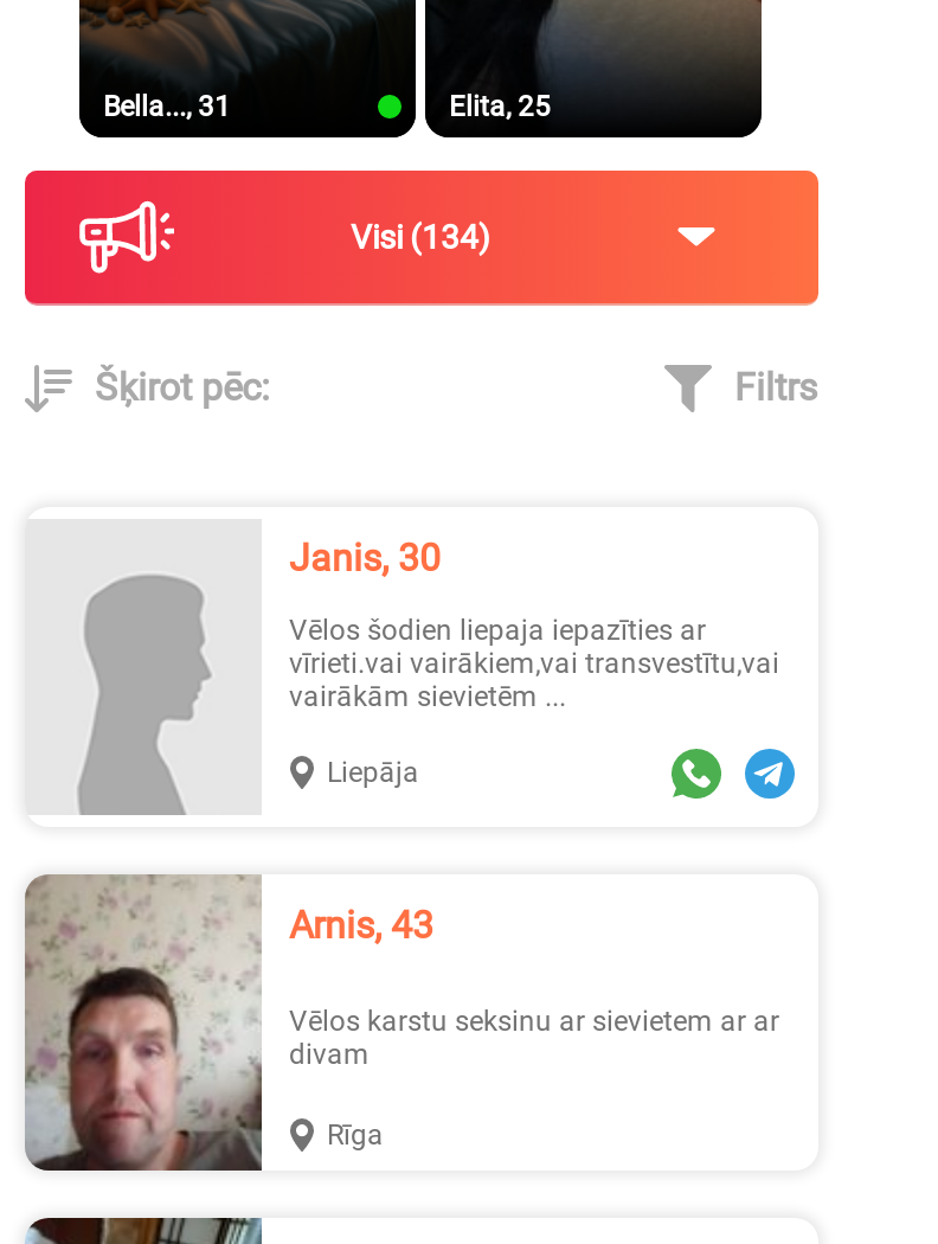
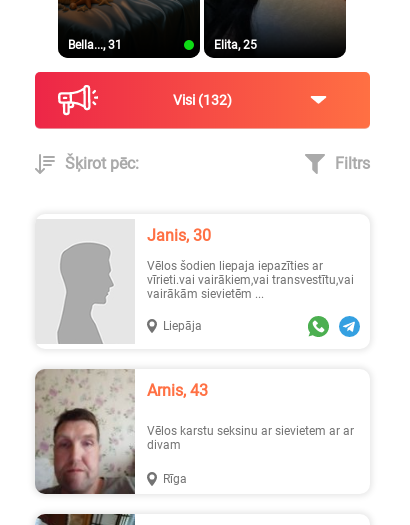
- Visi 134
+ Visi 132
